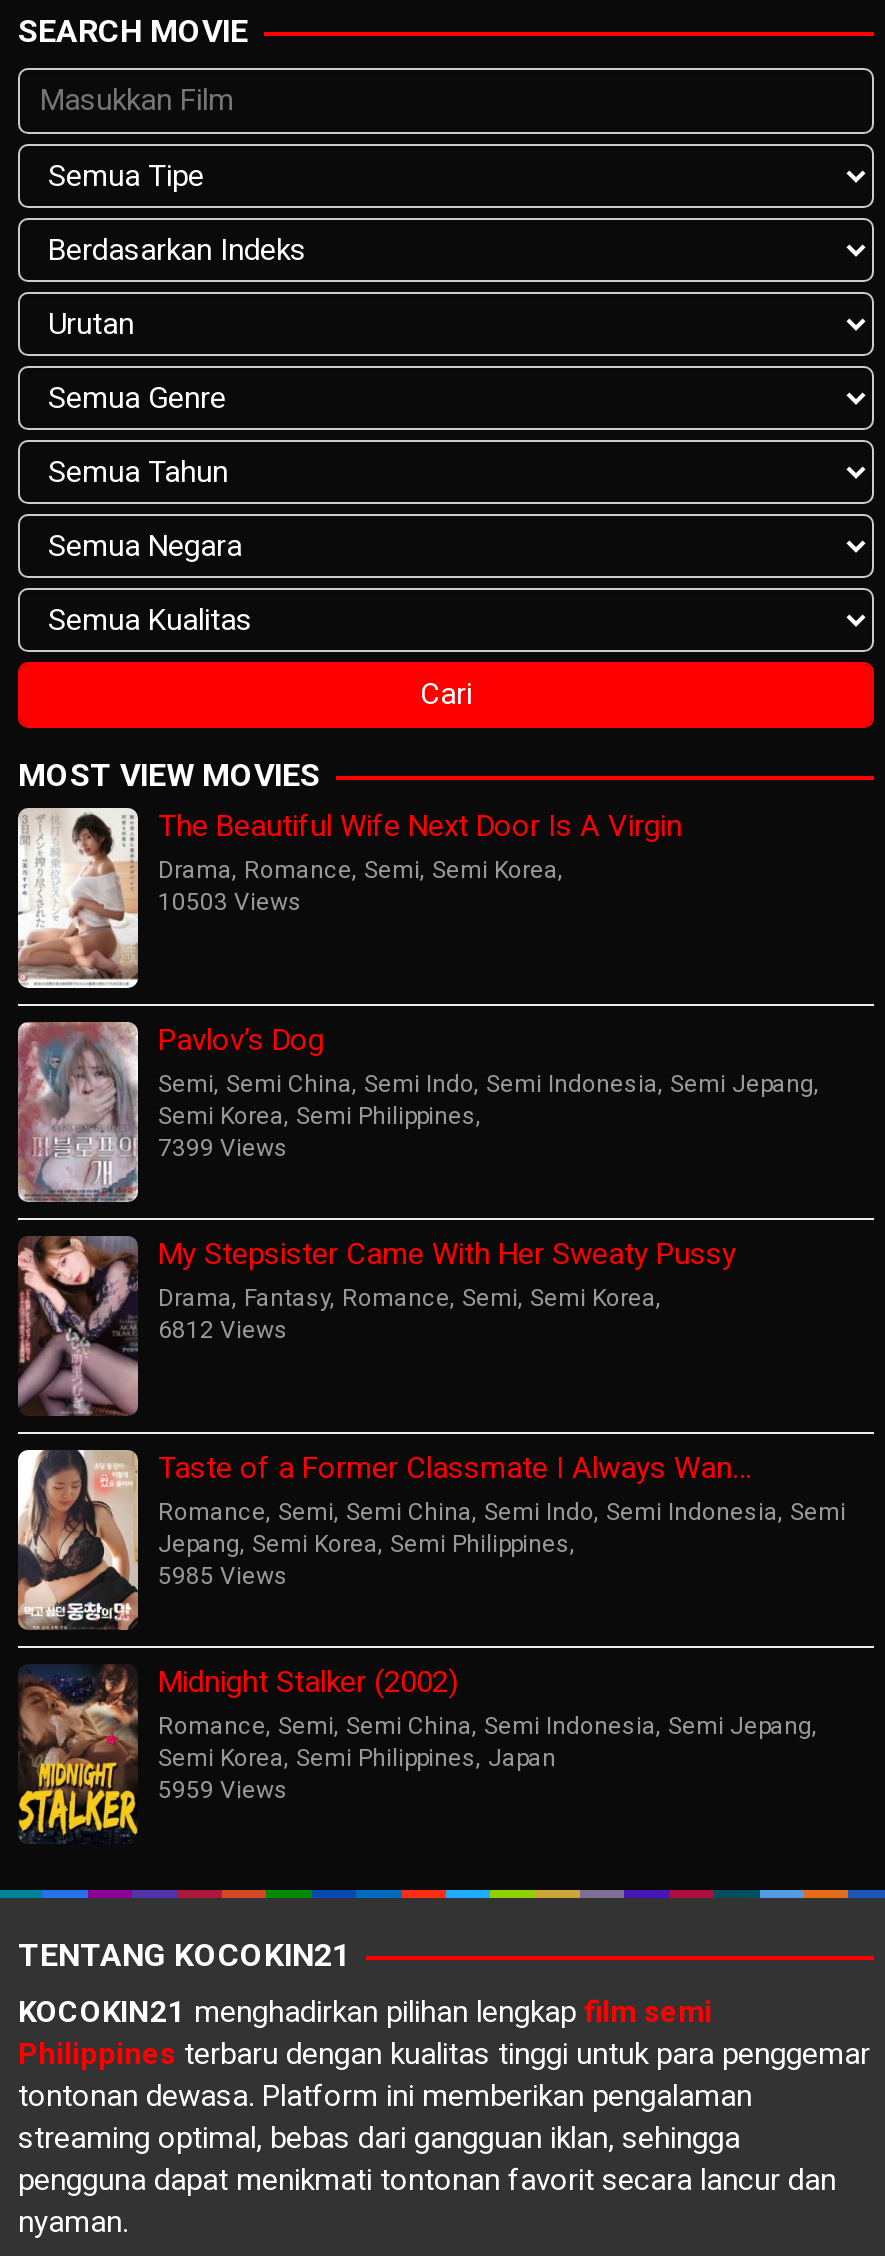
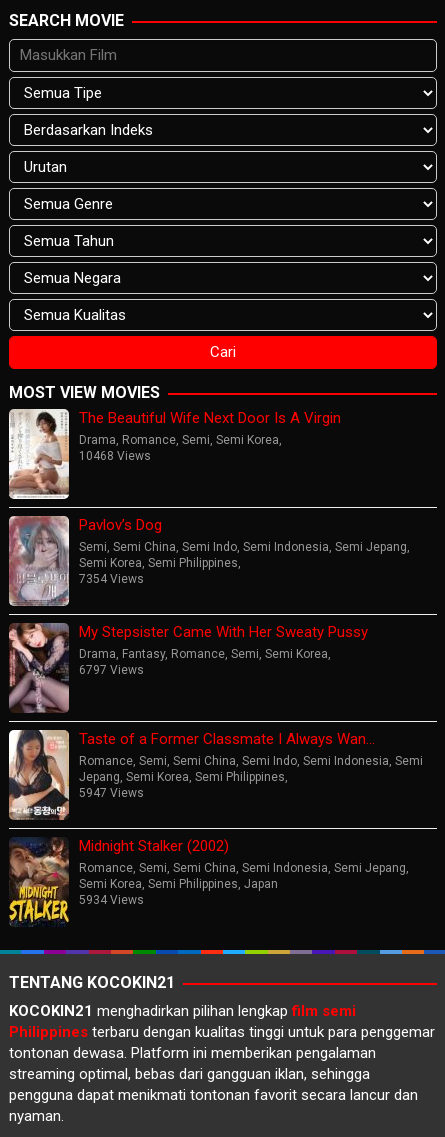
- 10503 Views
+ 10468 Views

- 7399 Views
+ 7354 Views

- 6812 Views
+ 6797 Views

- 5985 Views
+ 5947 Views

- 5959 Views
+ 5934 Views
